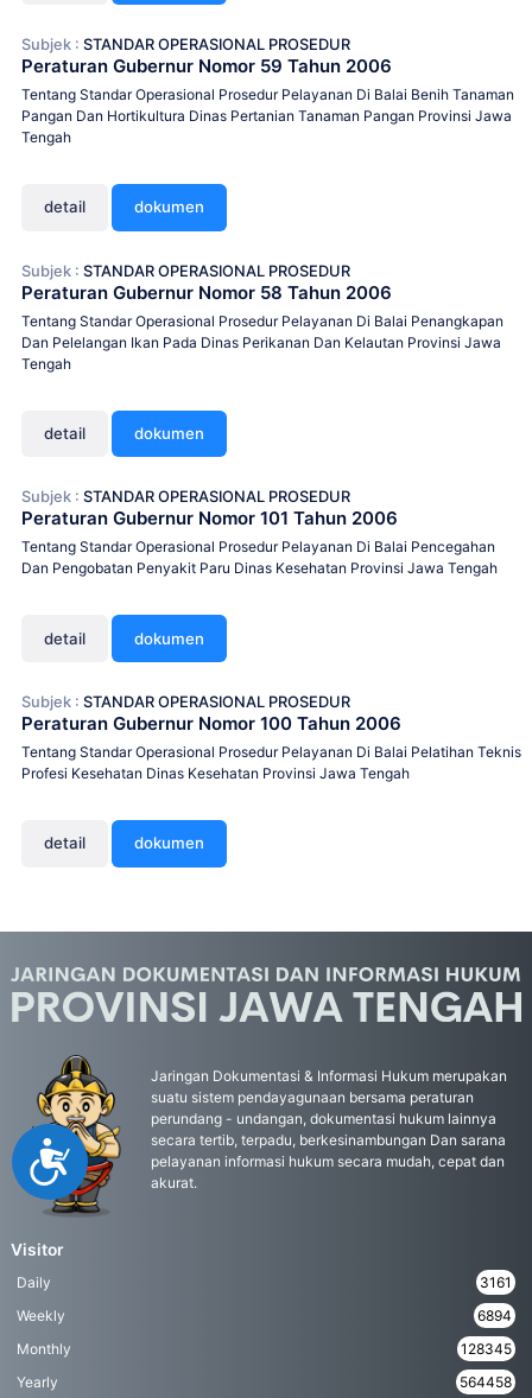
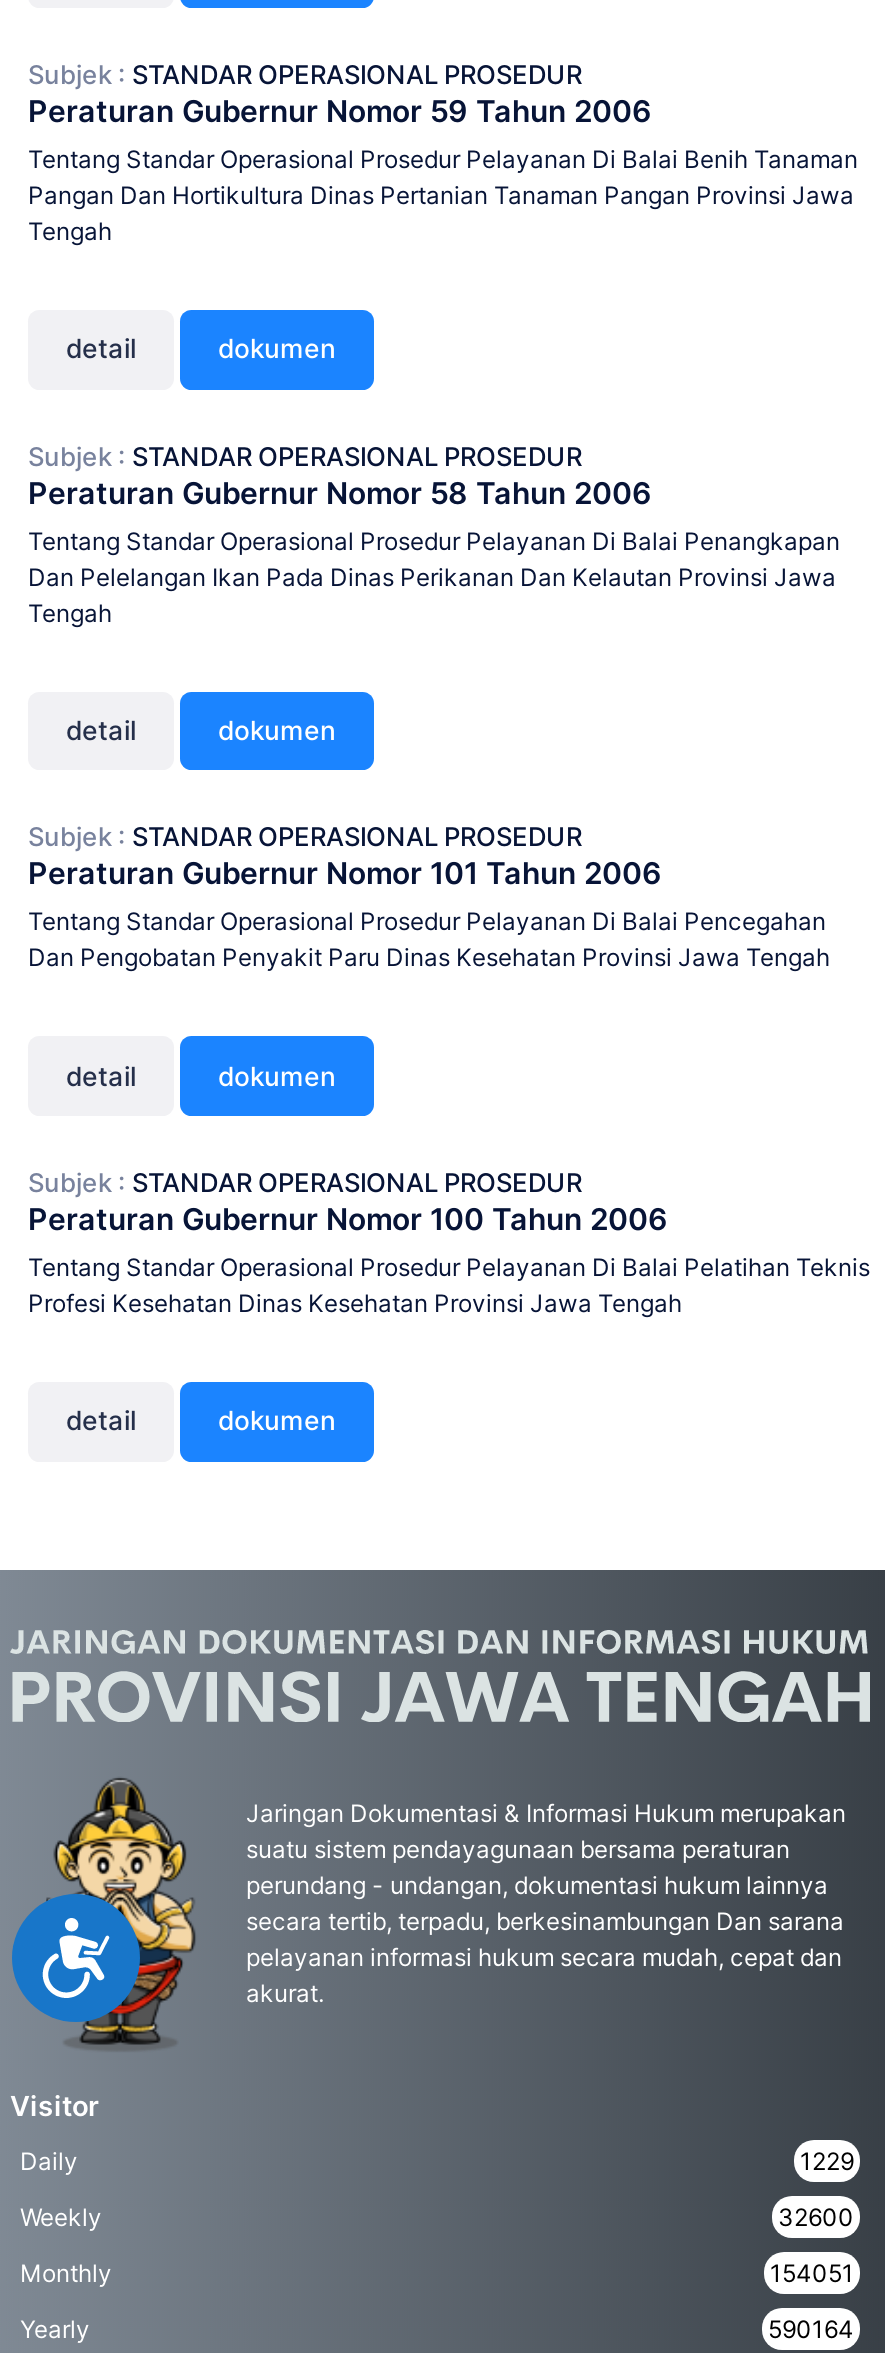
- 3161
+ 1229

- 6894
+ 32600

- 128345
+ 154051

- 564458
+ 590164
